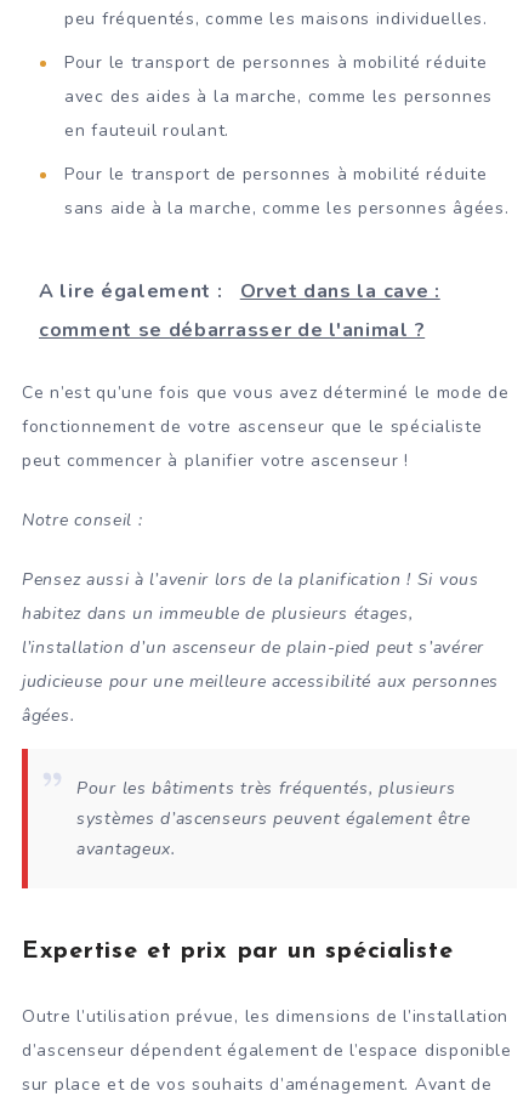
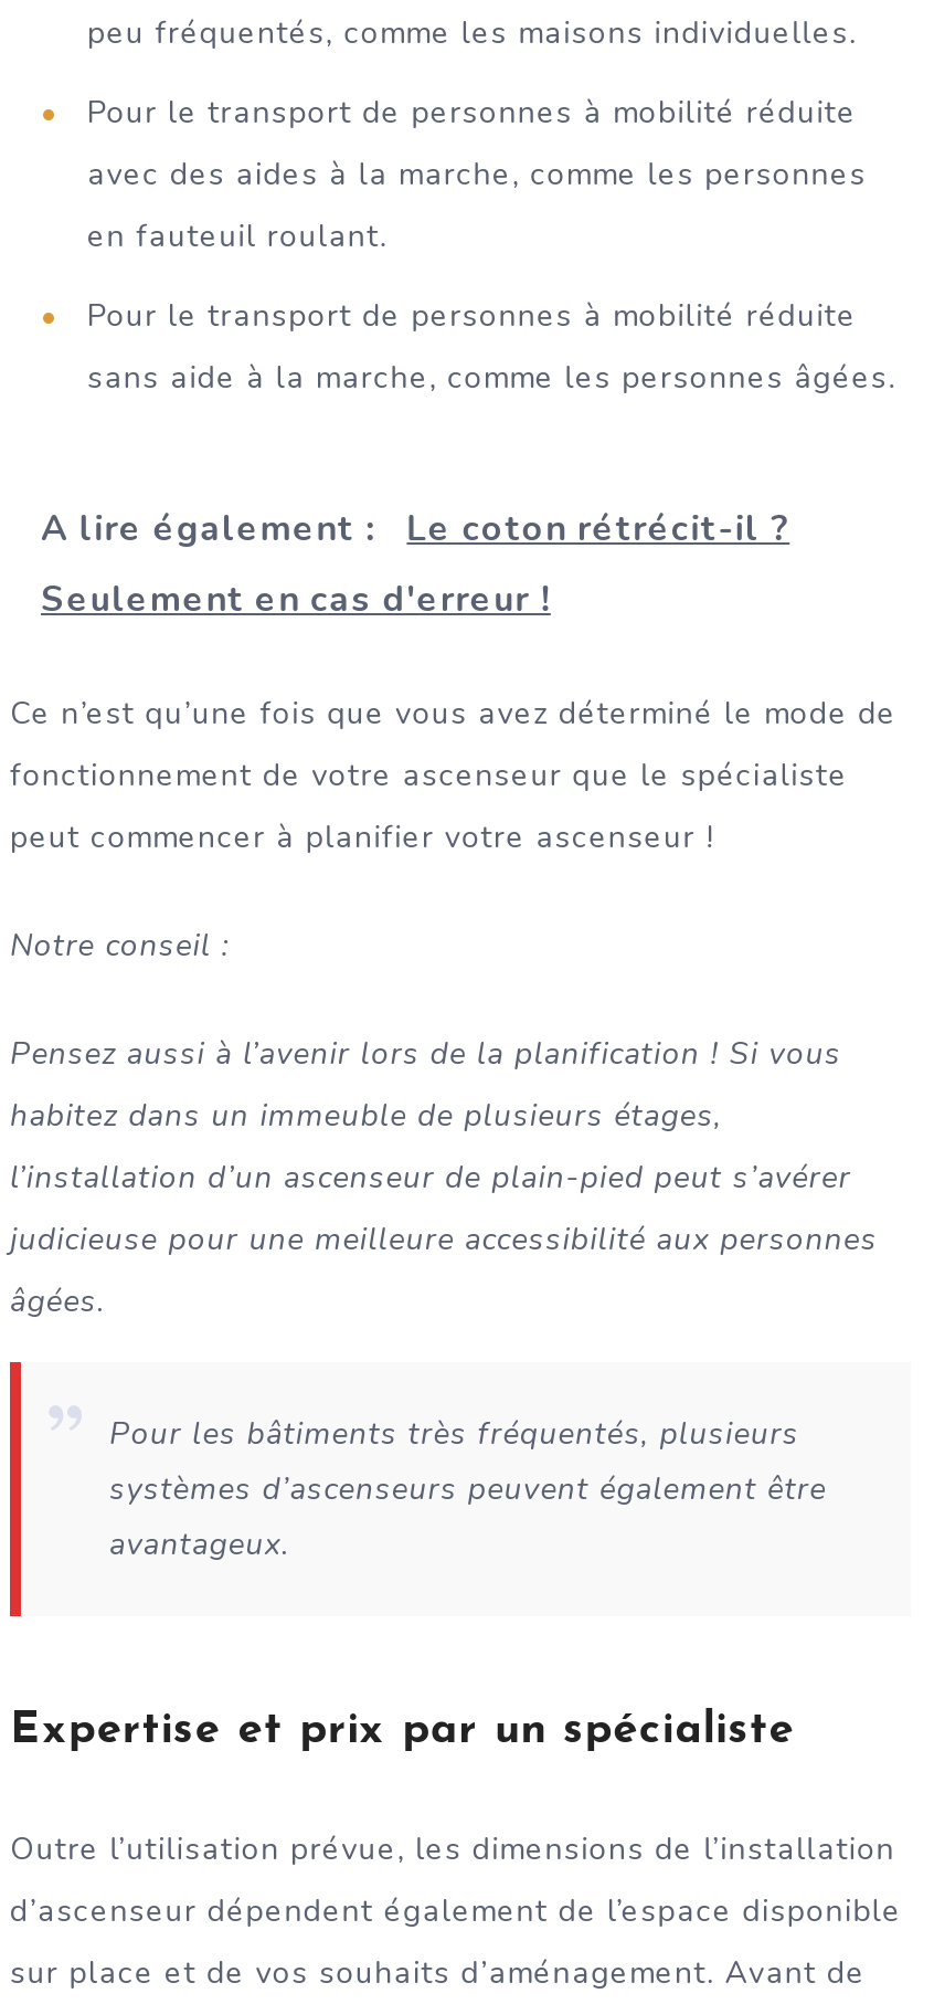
- A lire également : Orvet dans la cave :
+ A lire également : Le coton rétrécit-il ?

- comment se débarrasser de l'animal ?
+ Seulement en cas d'erreur !
